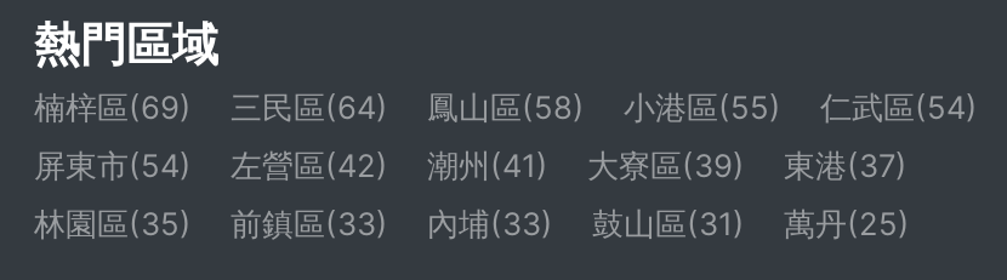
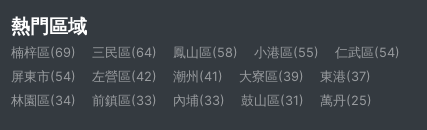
- 林園區(35) 前鎮區(33) 內埔(33) 鼓山區(31) 萬丹(25)
+ 林園區(34) 前鎮區(33) 內埔(33) 鼓山區(31) 萬丹(25)
